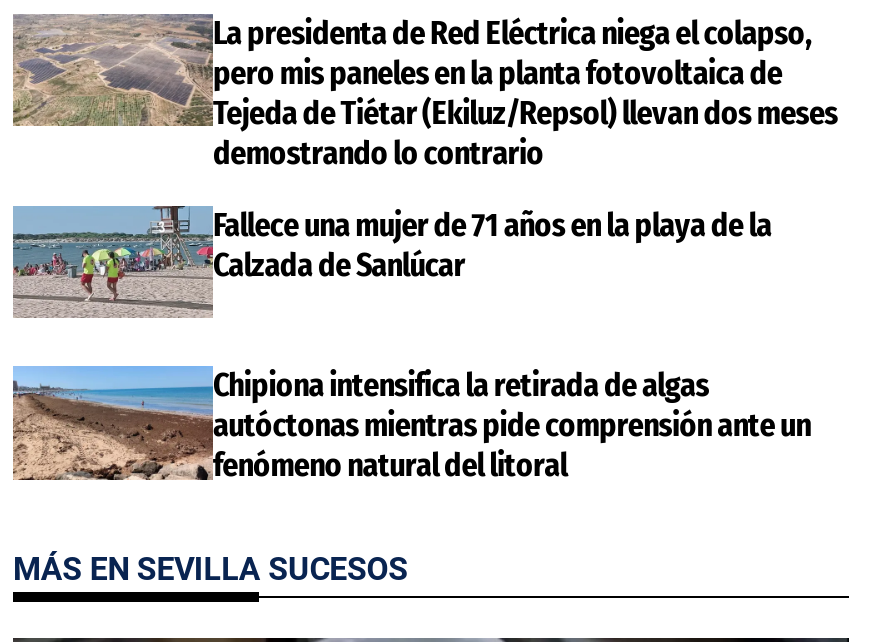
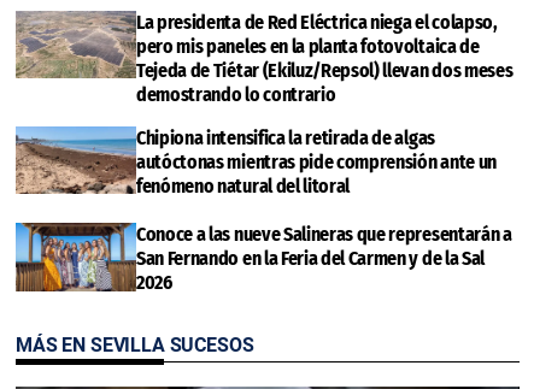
- Fallece una mujer de 71 años en la playa de la
- Calzada de Sanlúcar

moved up: [image] | Chipiona intensifica la retirada de algas | autóctonas mientras pide comprensión ante un | fenómeno natural del litoral

+ [image]
+ Conoce a las nueve Salineras que representarán a
+ San Fernando en la Feria del Carmen y de la Sal
+ 2026
